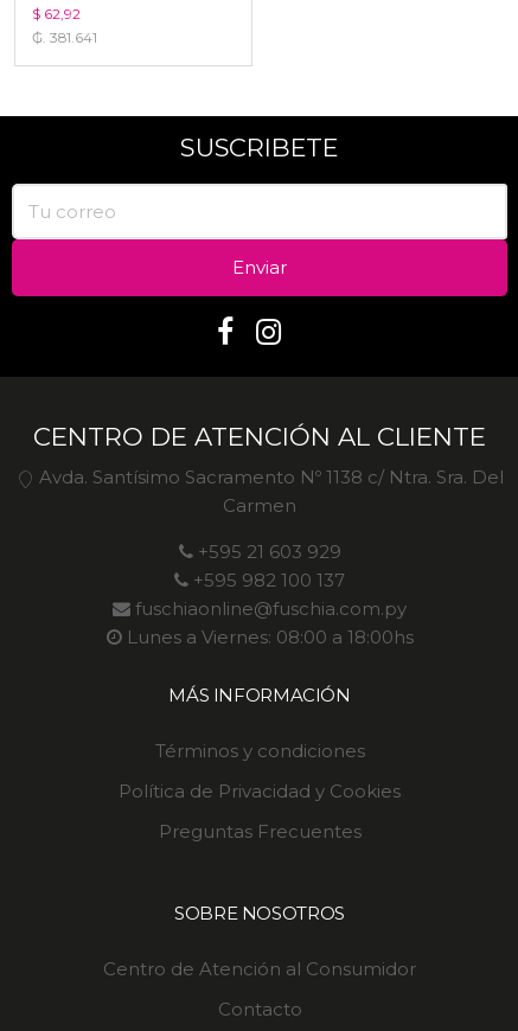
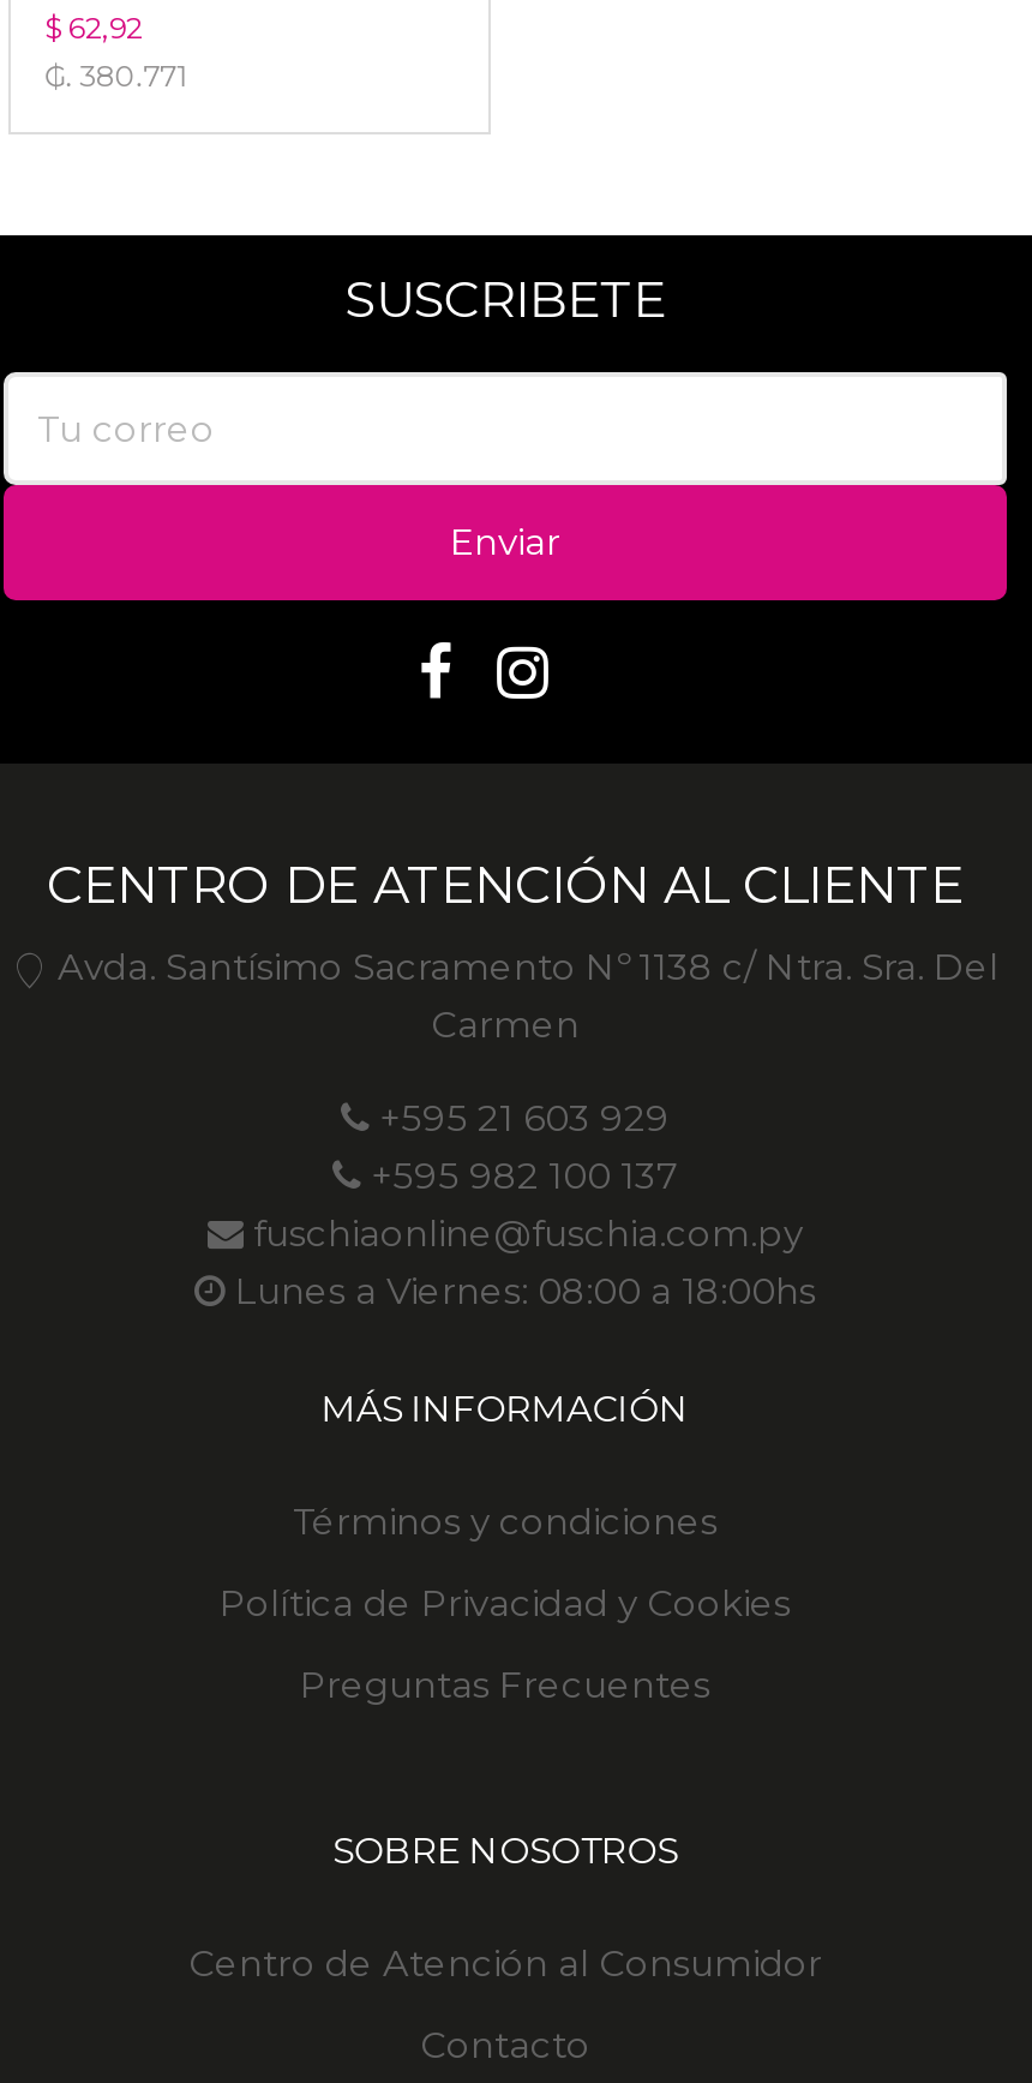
- ₲. 381.641
+ ₲. 380.771
